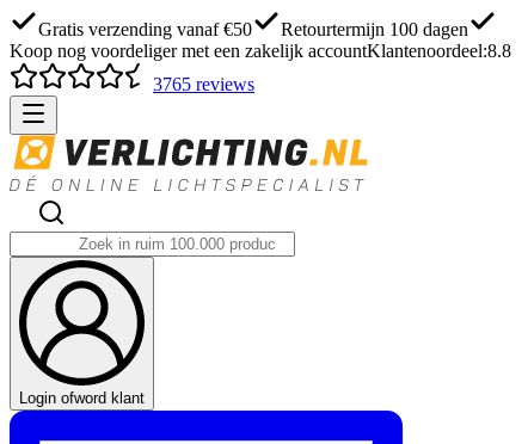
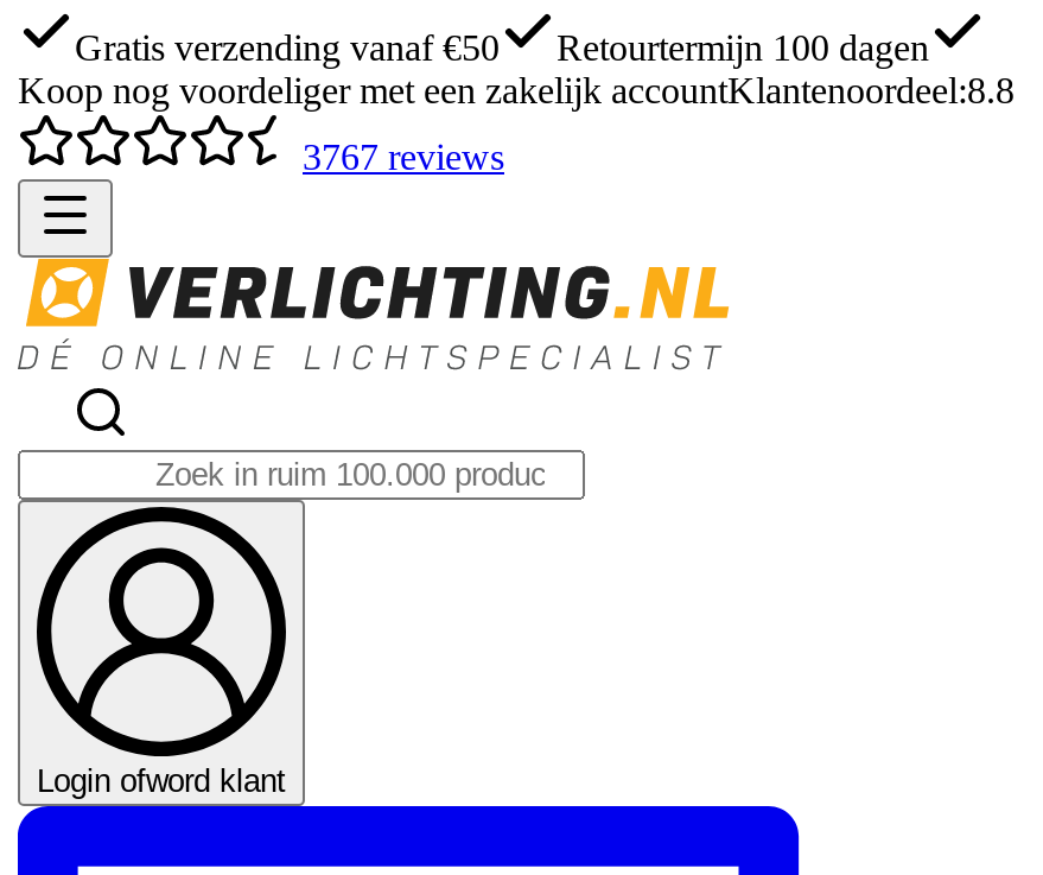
- 3765 reviews
+ 3767 reviews
